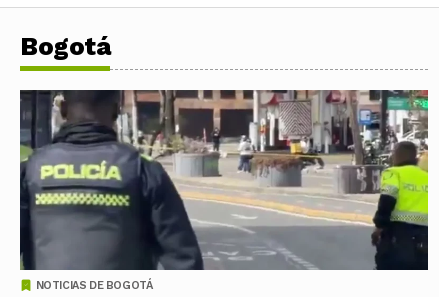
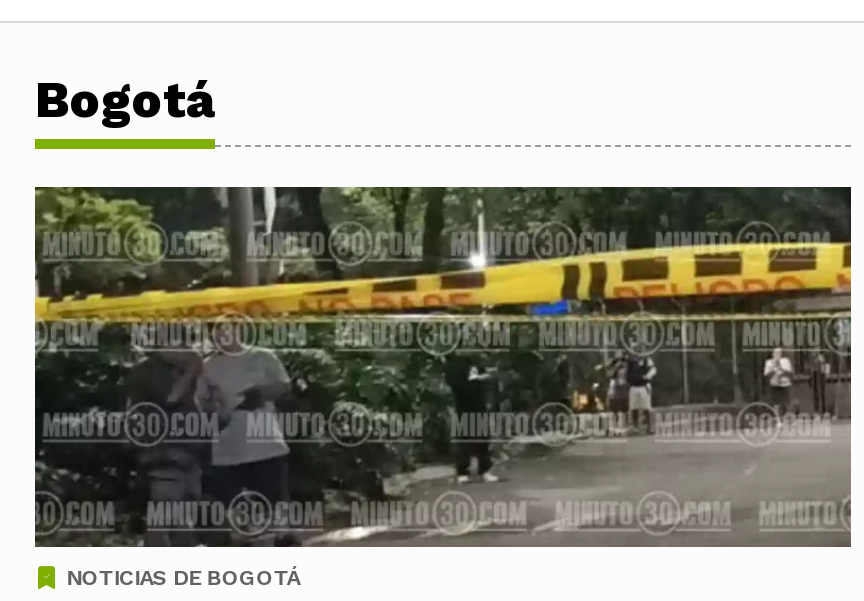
- [image]
+ [image]
